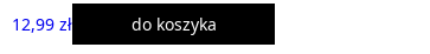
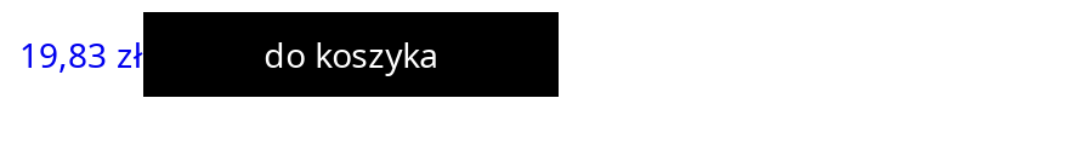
- 12,99 zł
+ 19,83 zł
